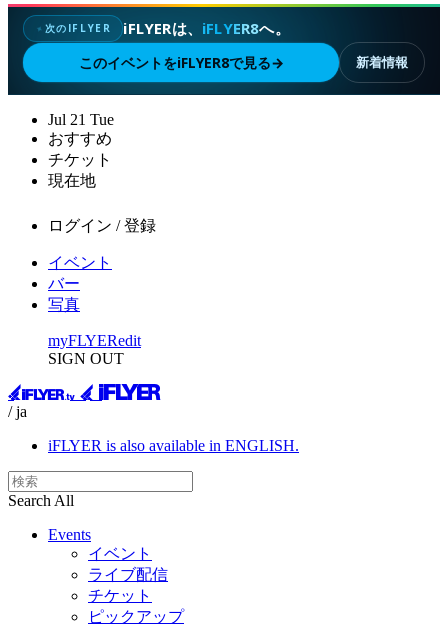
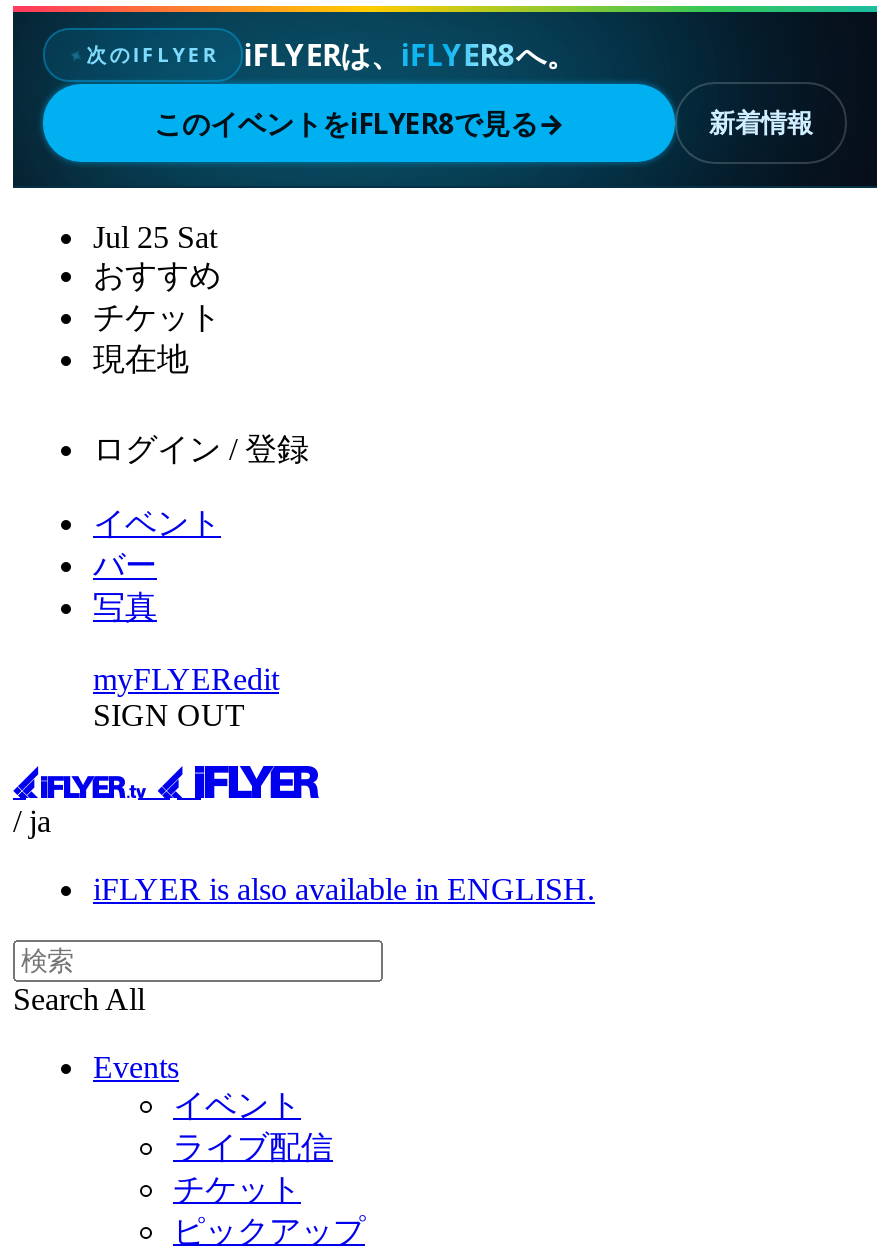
- Jul 21 Tue
+ Jul 25 Sat
